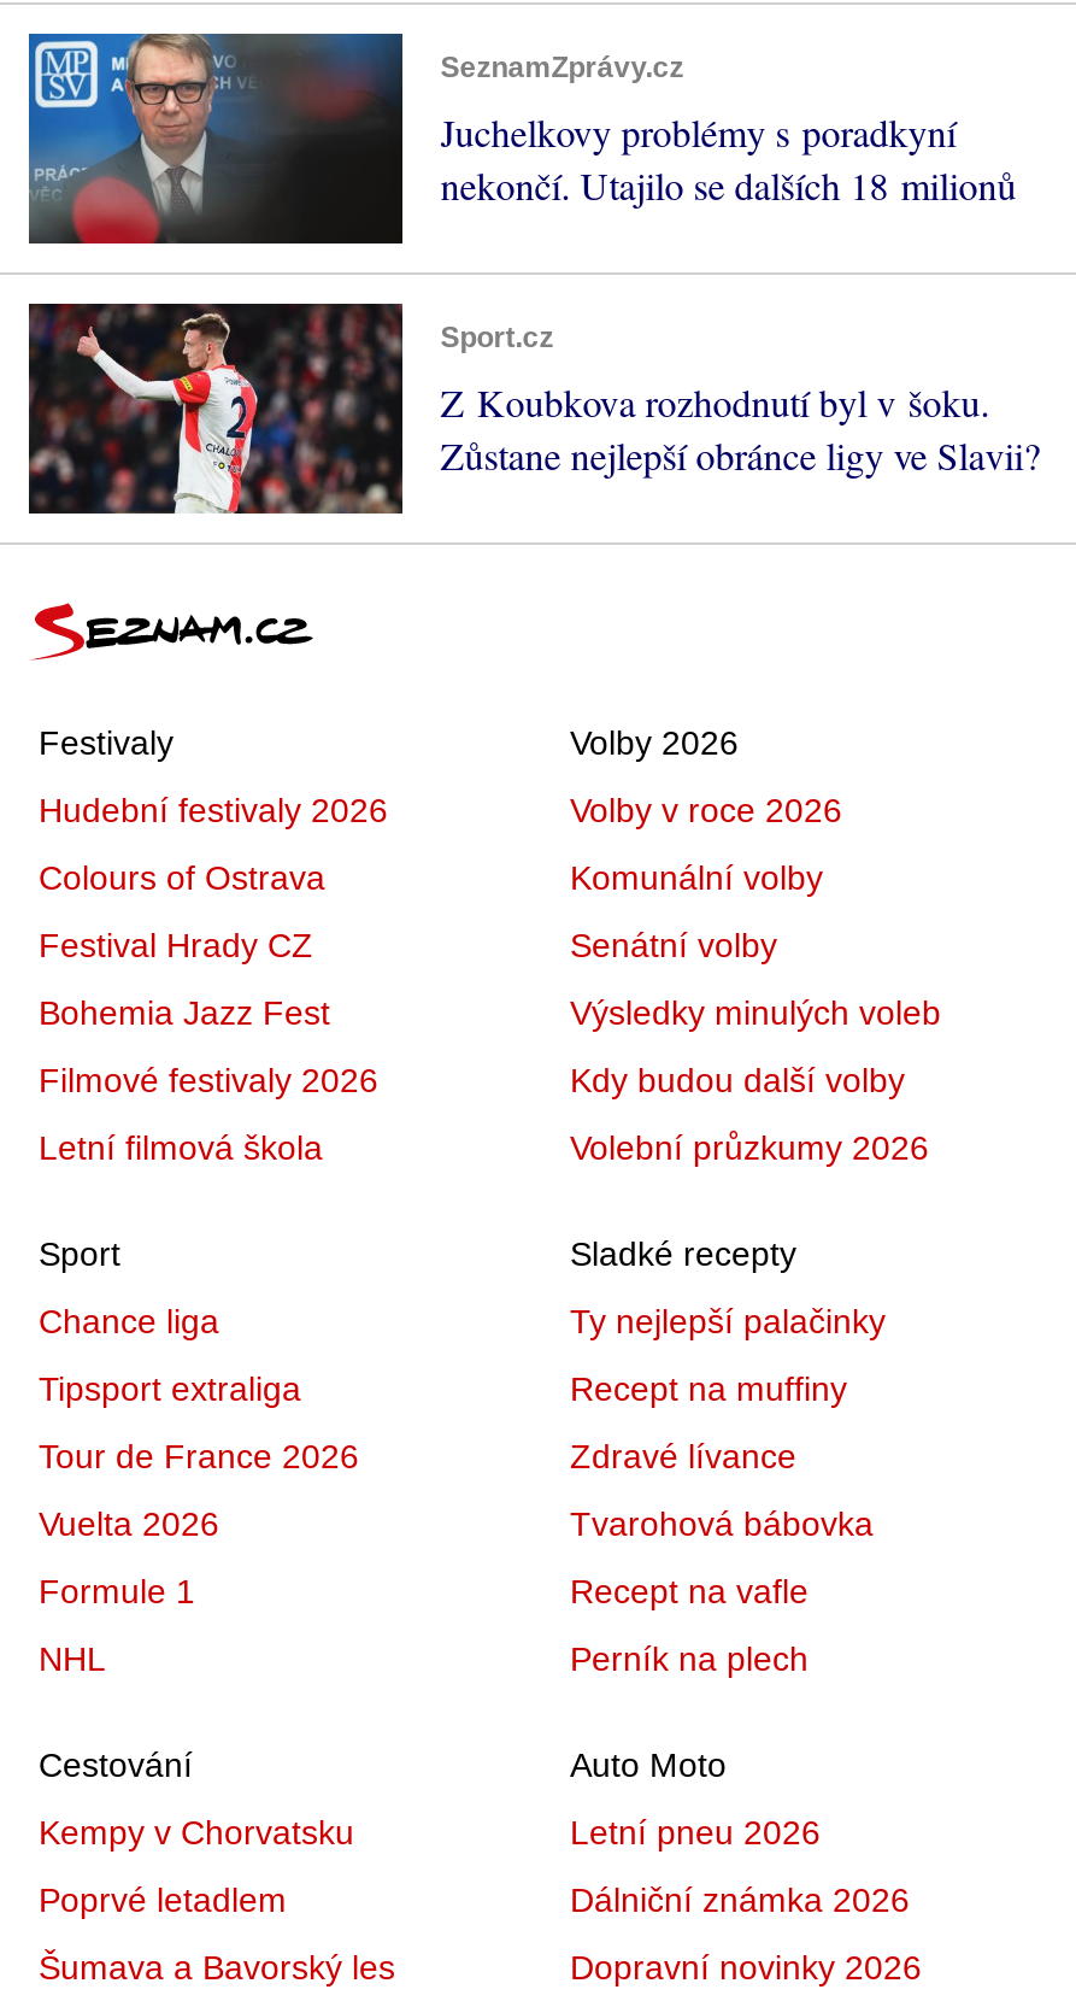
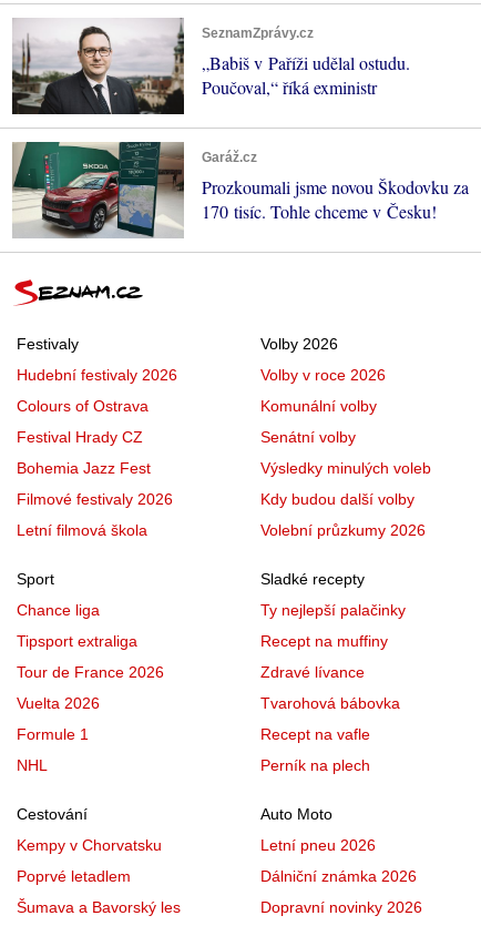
- [image]
- Juchelkovy problémy s poradkyní
- nekončí. Utajilo se dalších 18 milionů
+ [image]
+ „Babiš v Paříži udělal ostudu.
+ Poučoval,“ říká exministr

- [image]
- Sport.cz
- Z Koubkova rozhodnutí byl v šoku.
- Zůstane nejlepší obránce ligy ve Slavii?
+ [image]
+ Garáž.cz
+ Prozkoumali jsme novou Škodovku za
+ 170 tisíc. Tohle chceme v Česku!
